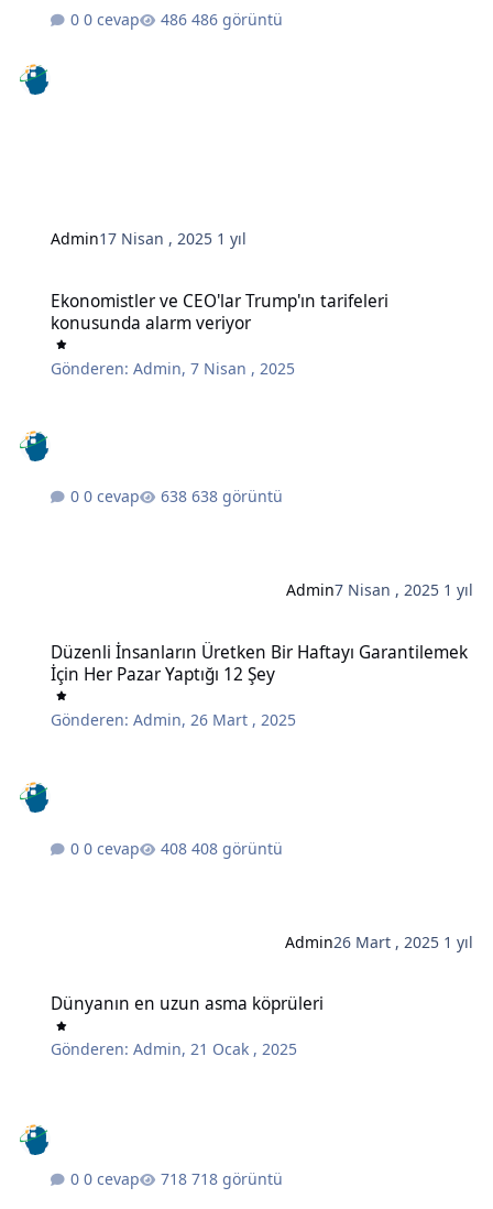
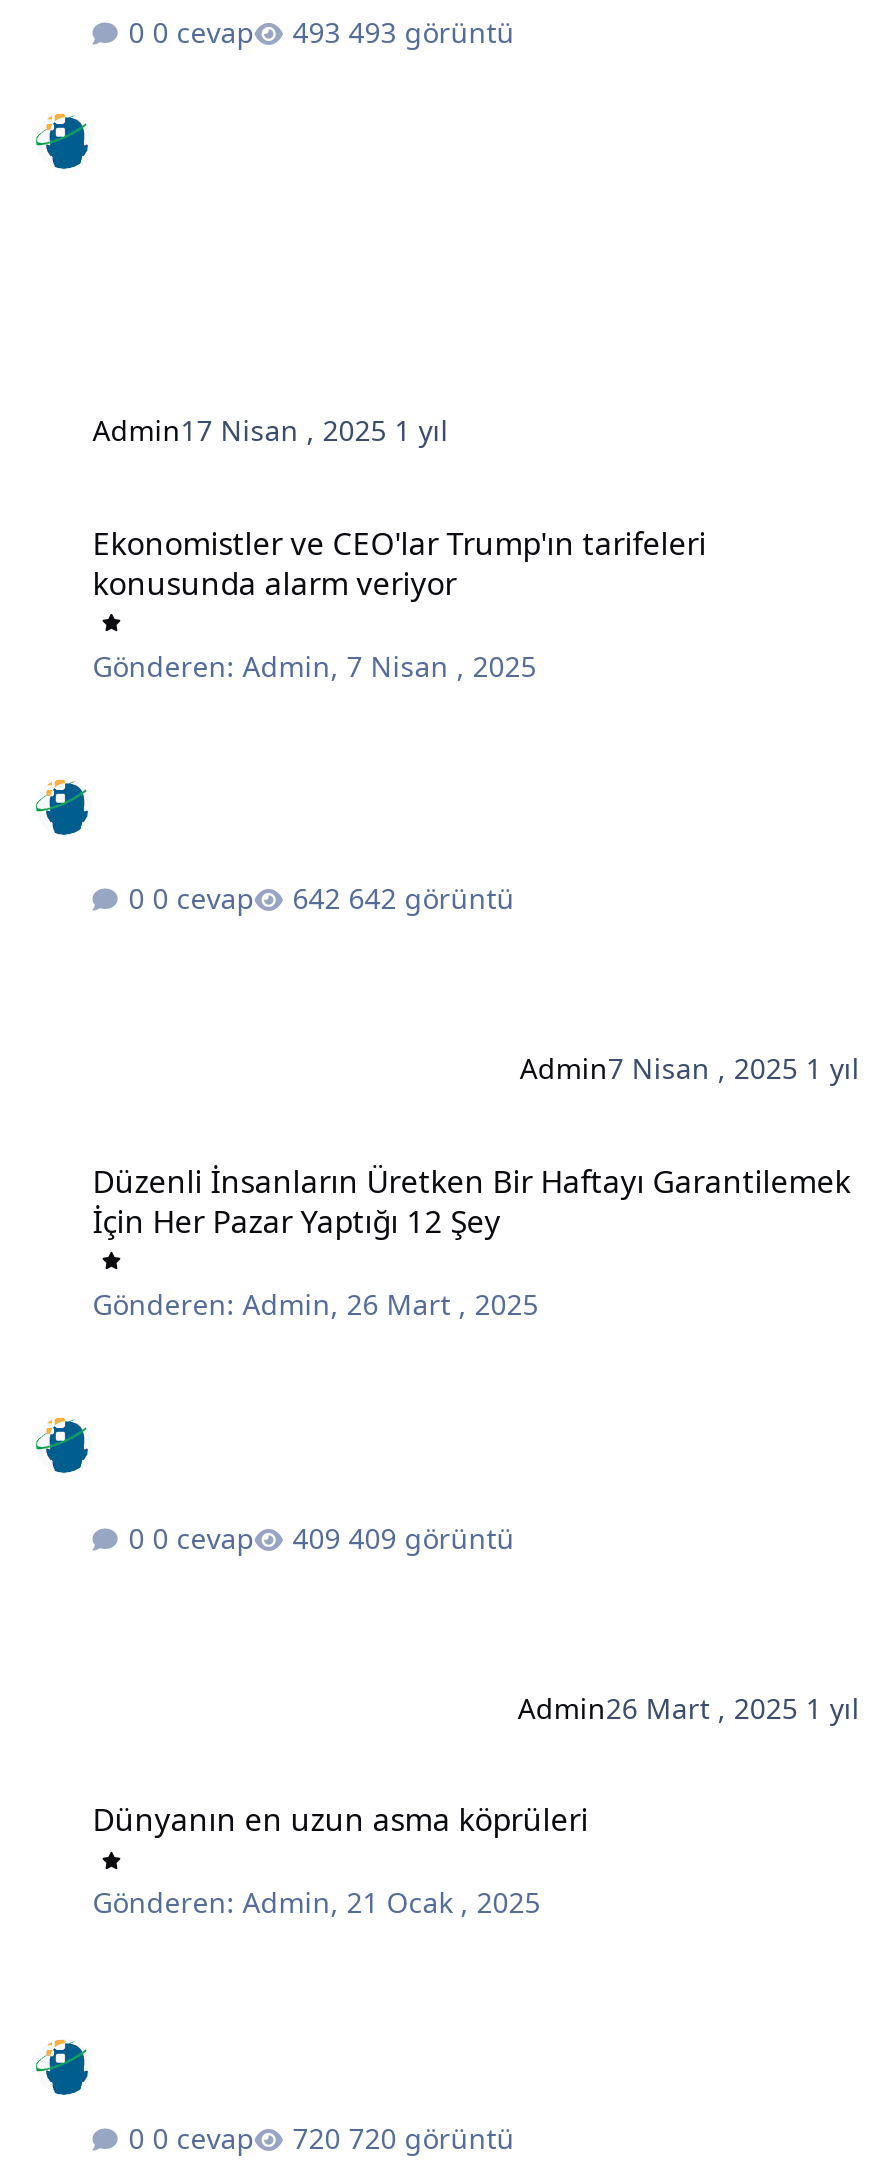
- 486 görüntü
+ 493 görüntü

- 638 görüntü
+ 642 görüntü

- 408 görüntü
+ 409 görüntü

- 718 görüntü
+ 720 görüntü
